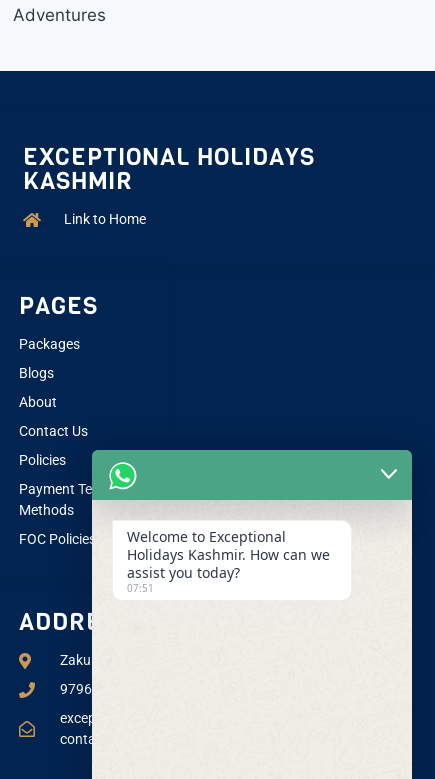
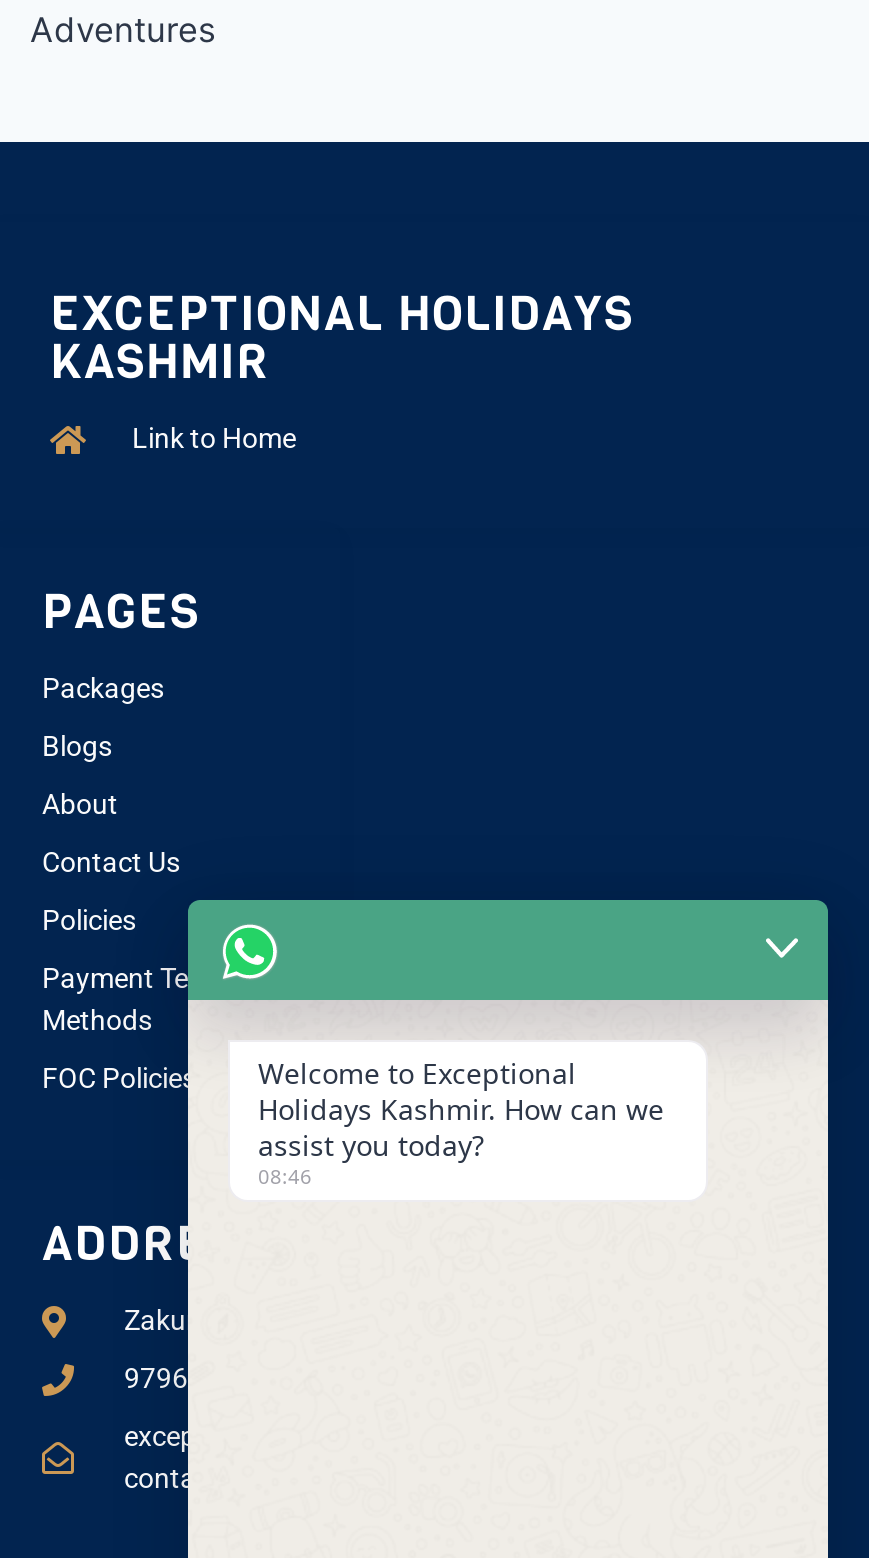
- 07:51
+ 08:46
